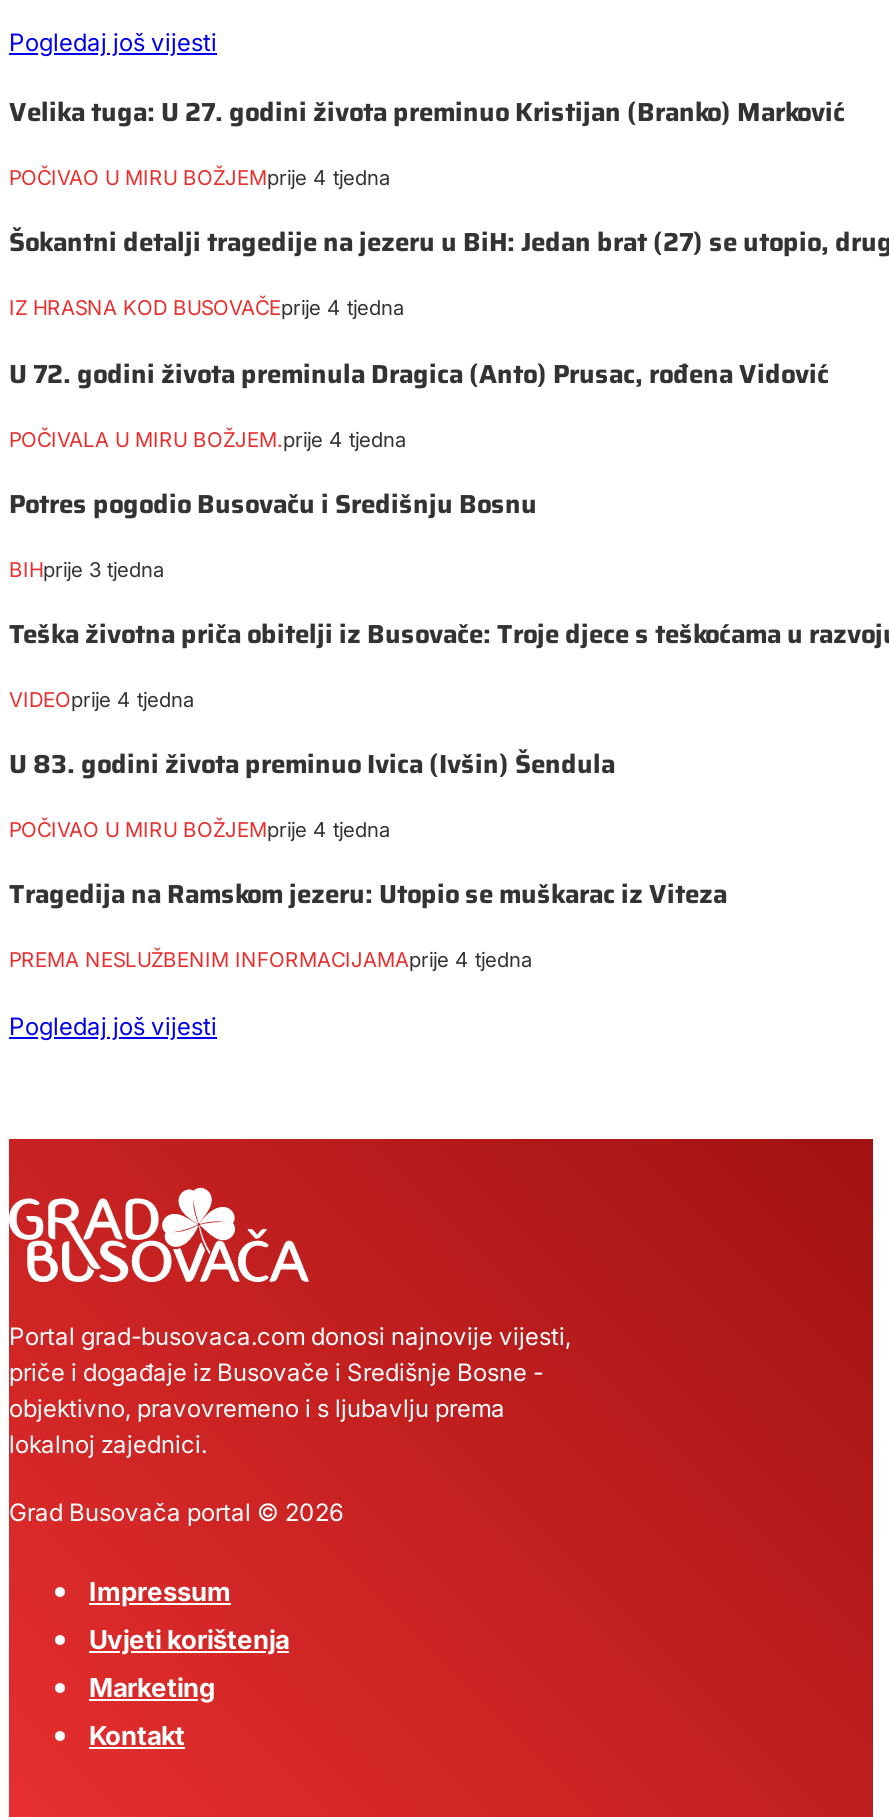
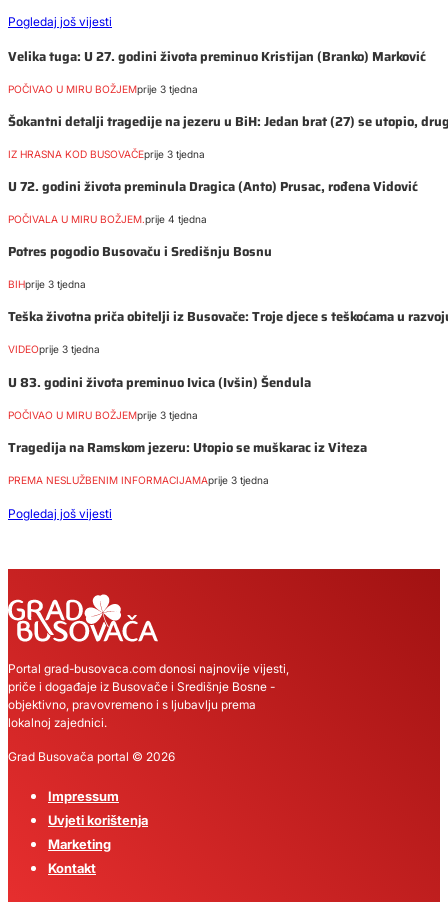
- POČIVAO U MIRU BOŽJEMprije 4 tjedna
+ POČIVAO U MIRU BOŽJEMprije 3 tjedna

- IZ HRASNA KOD BUSOVAČEprije 4 tjedna
+ IZ HRASNA KOD BUSOVAČEprije 3 tjedna

- VIDEOprije 4 tjedna
+ VIDEOprije 3 tjedna

- POČIVAO U MIRU BOŽJEMprije 4 tjedna
+ POČIVAO U MIRU BOŽJEMprije 3 tjedna

- PREMA NESLUŽBENIM INFORMACIJAMAprije 4 tjedna
+ PREMA NESLUŽBENIM INFORMACIJAMAprije 3 tjedna
